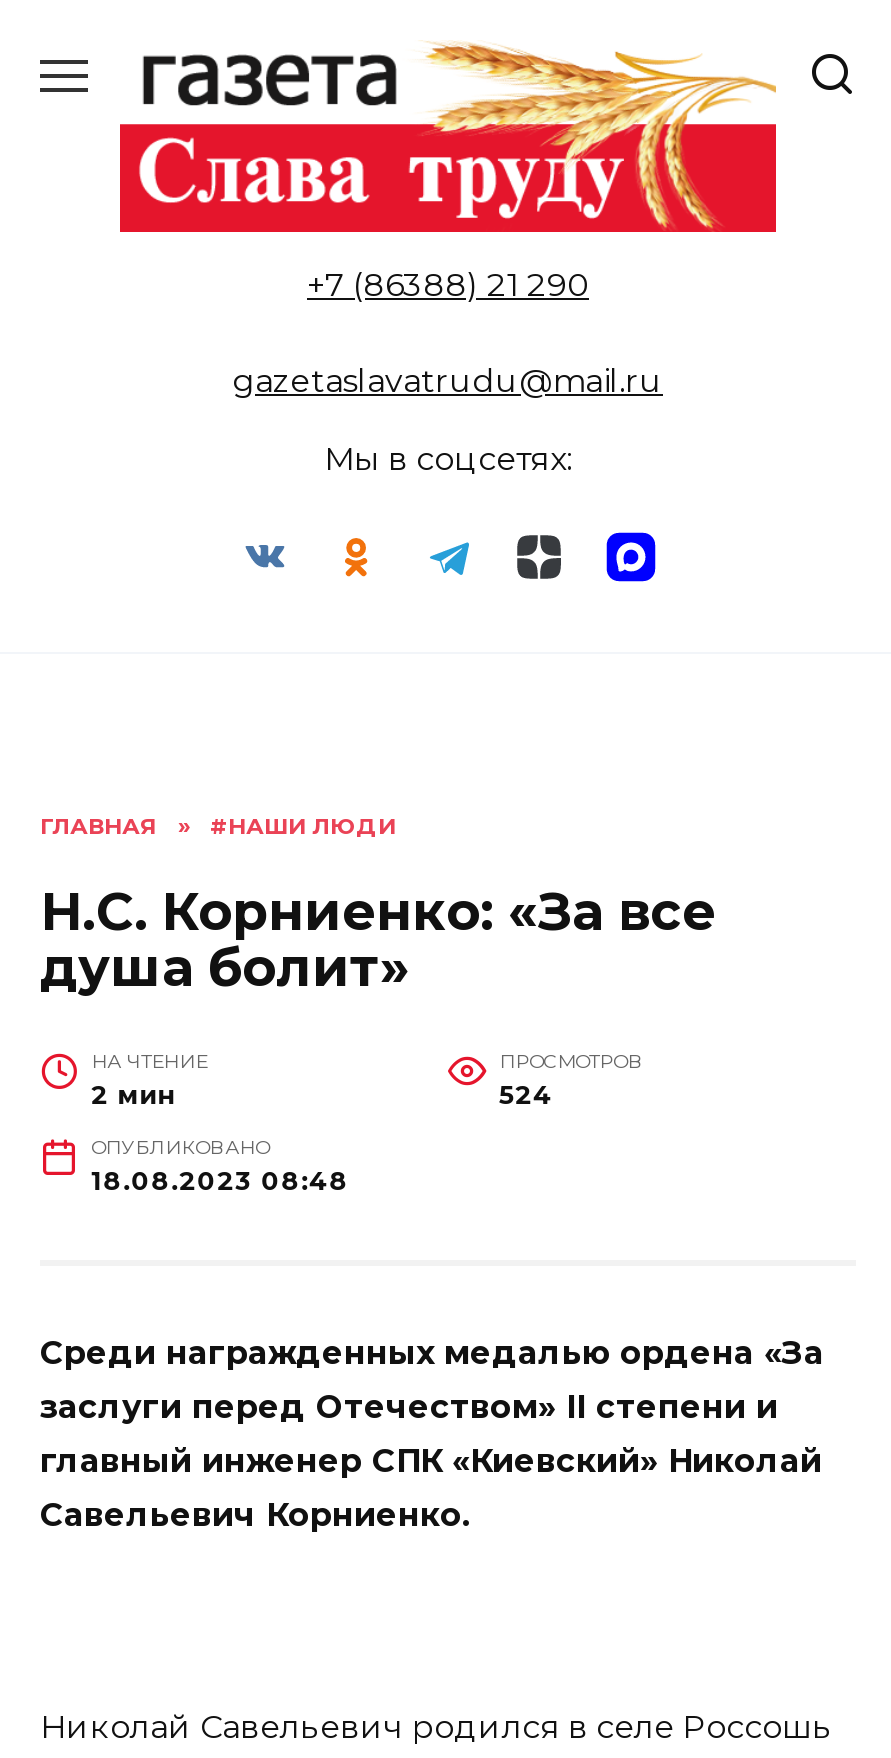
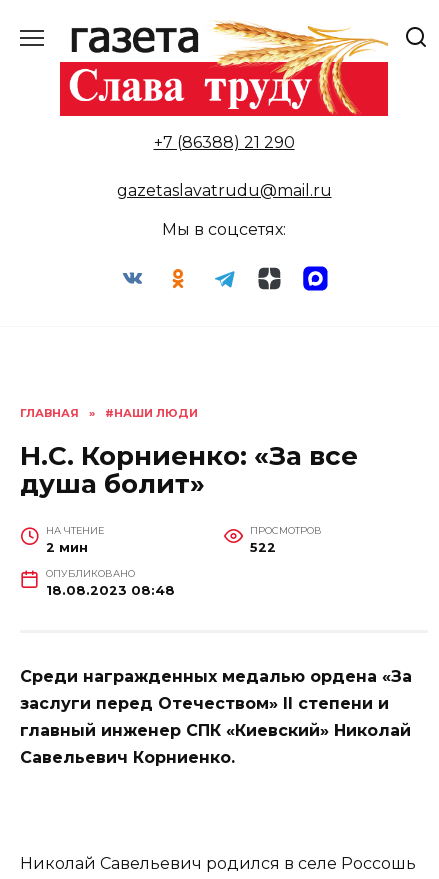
- 524
+ 522
